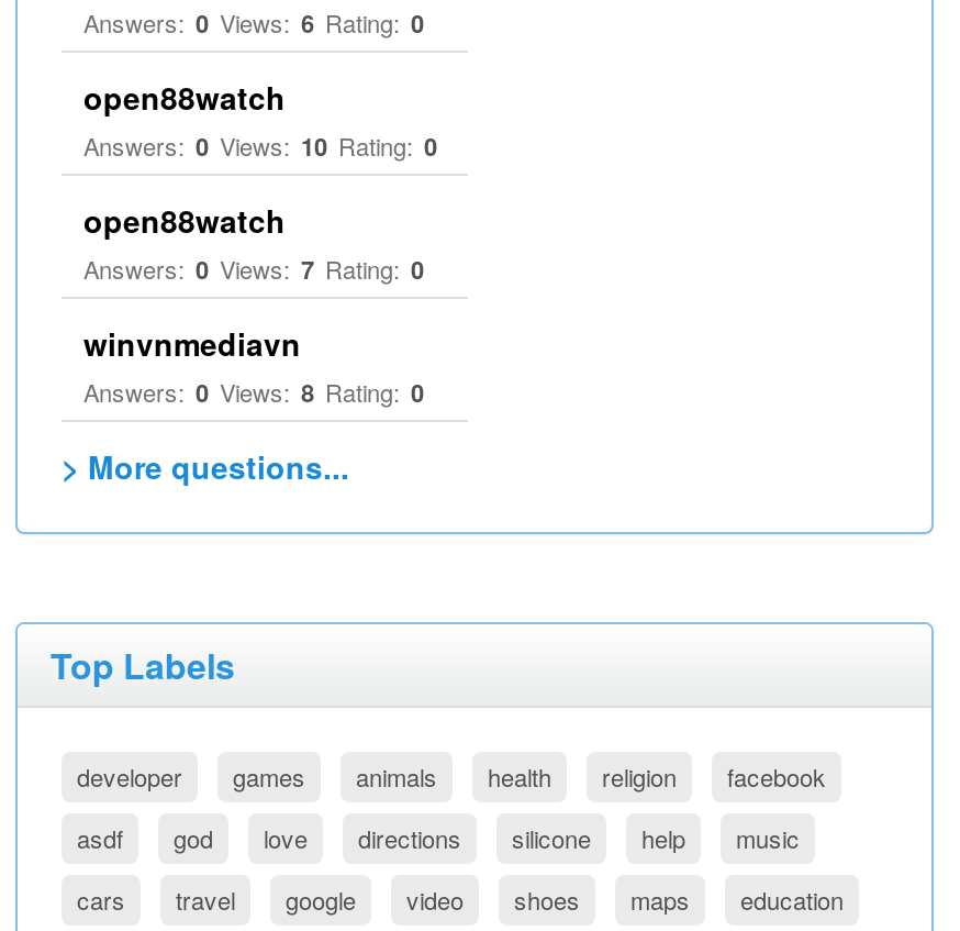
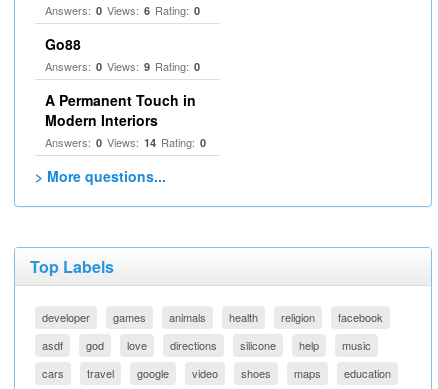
- open88watch
- Answers: 0 Views: 10 Rating: 0
- open88watch
- Answers: 0 Views: 7 Rating: 0
- winvnmediavn
- Answers: 0 Views: 8 Rating: 0
+ Go88
+ Answers: 0 Views: 9 Rating: 0
+ A Permanent Touch in
+ Modern Interiors
+ Answers: 0 Views: 14 Rating: 0
